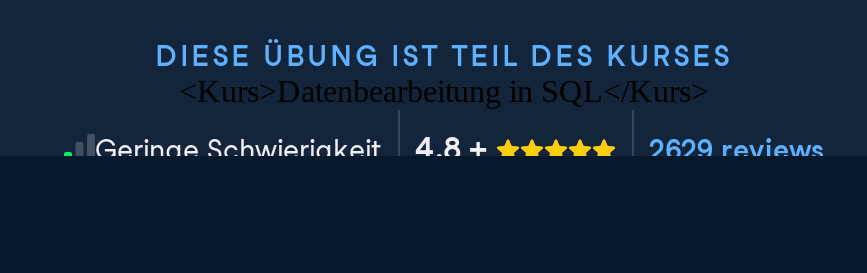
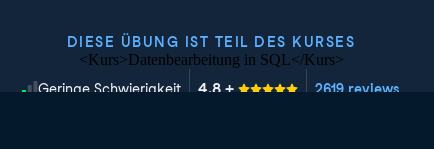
- 2629 reviews
+ 2619 reviews
